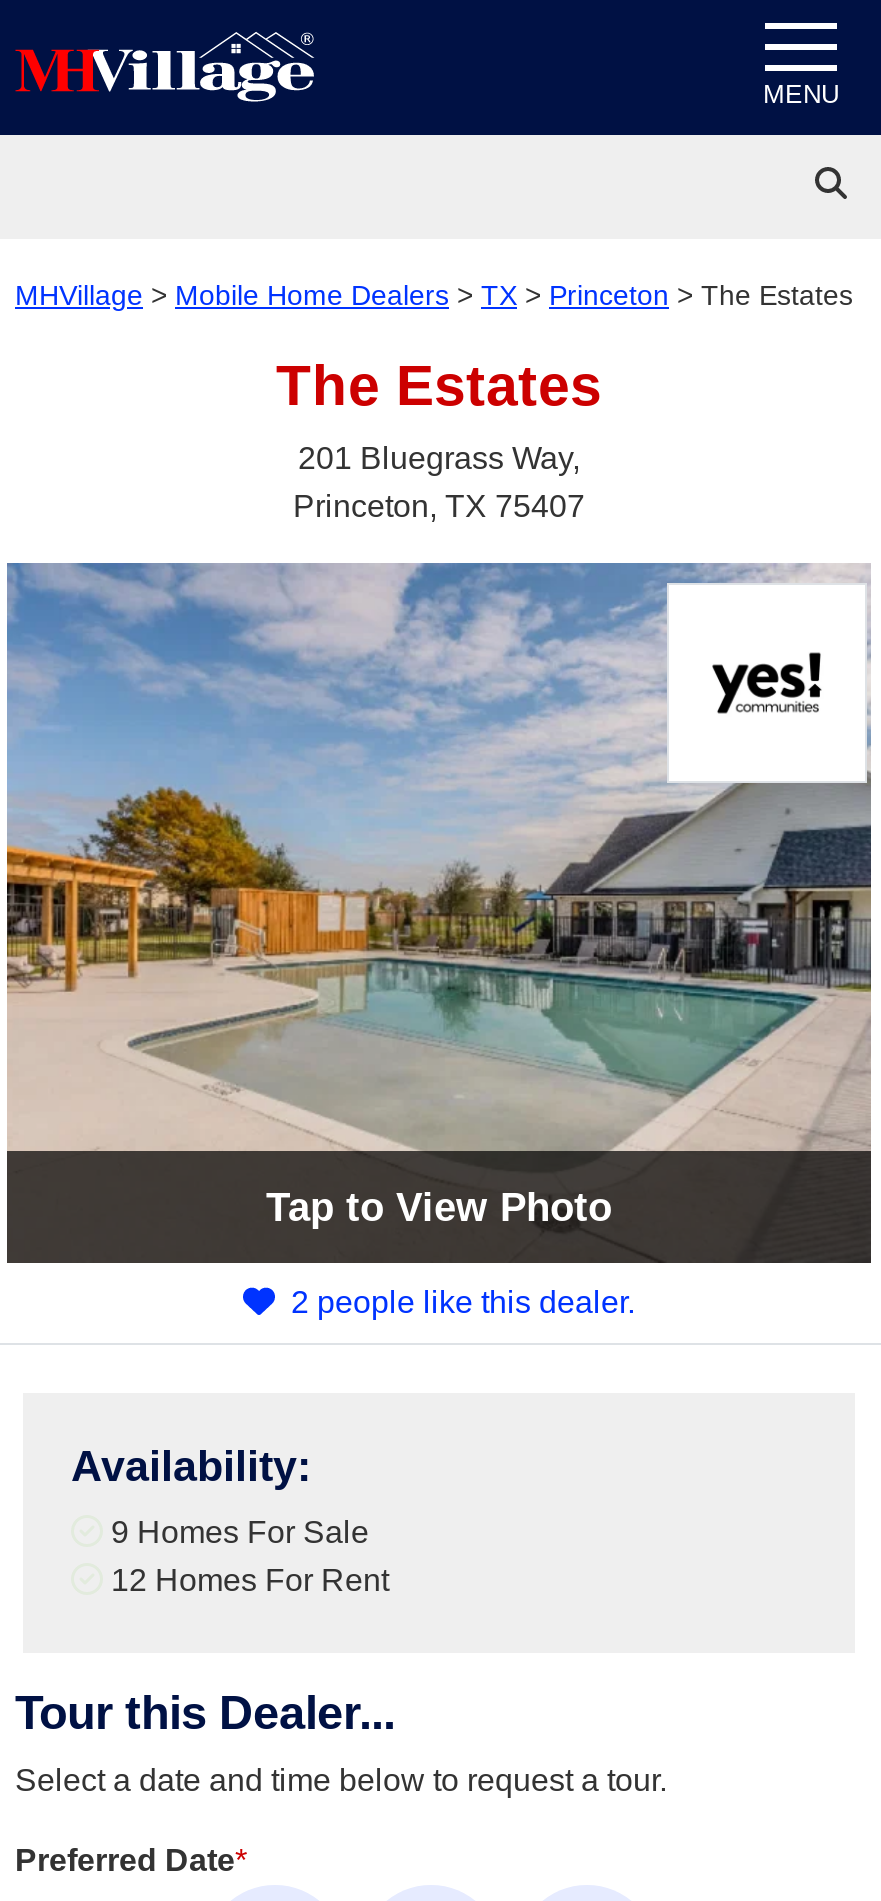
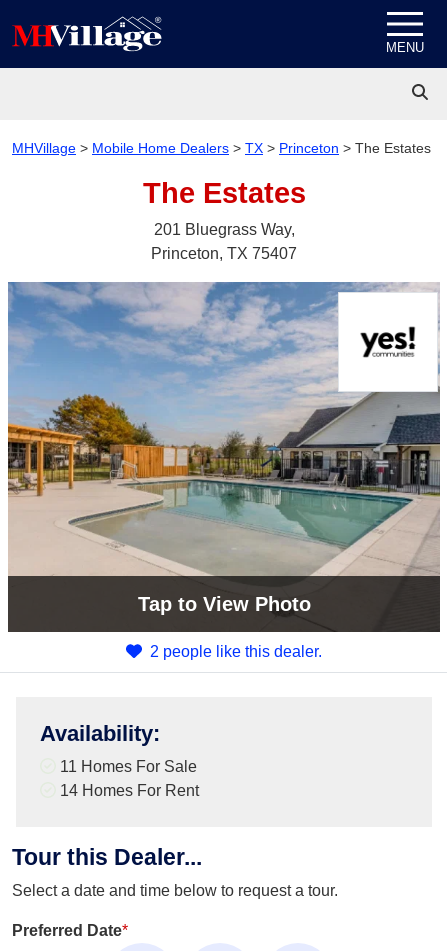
- 9 Homes For Sale
+ 11 Homes For Sale

- 12 Homes For Rent
+ 14 Homes For Rent
